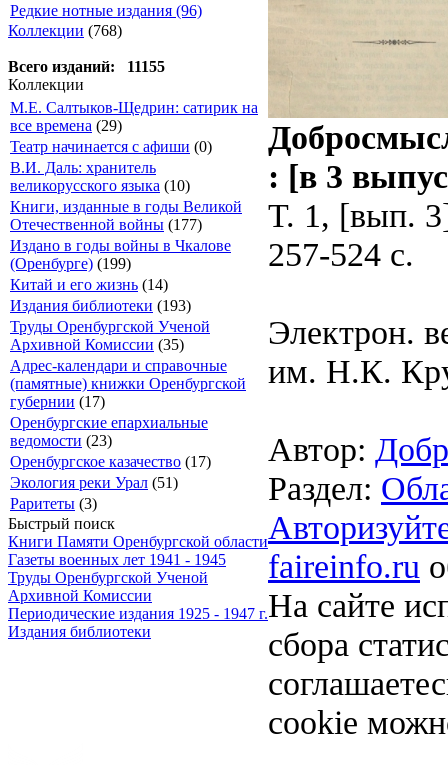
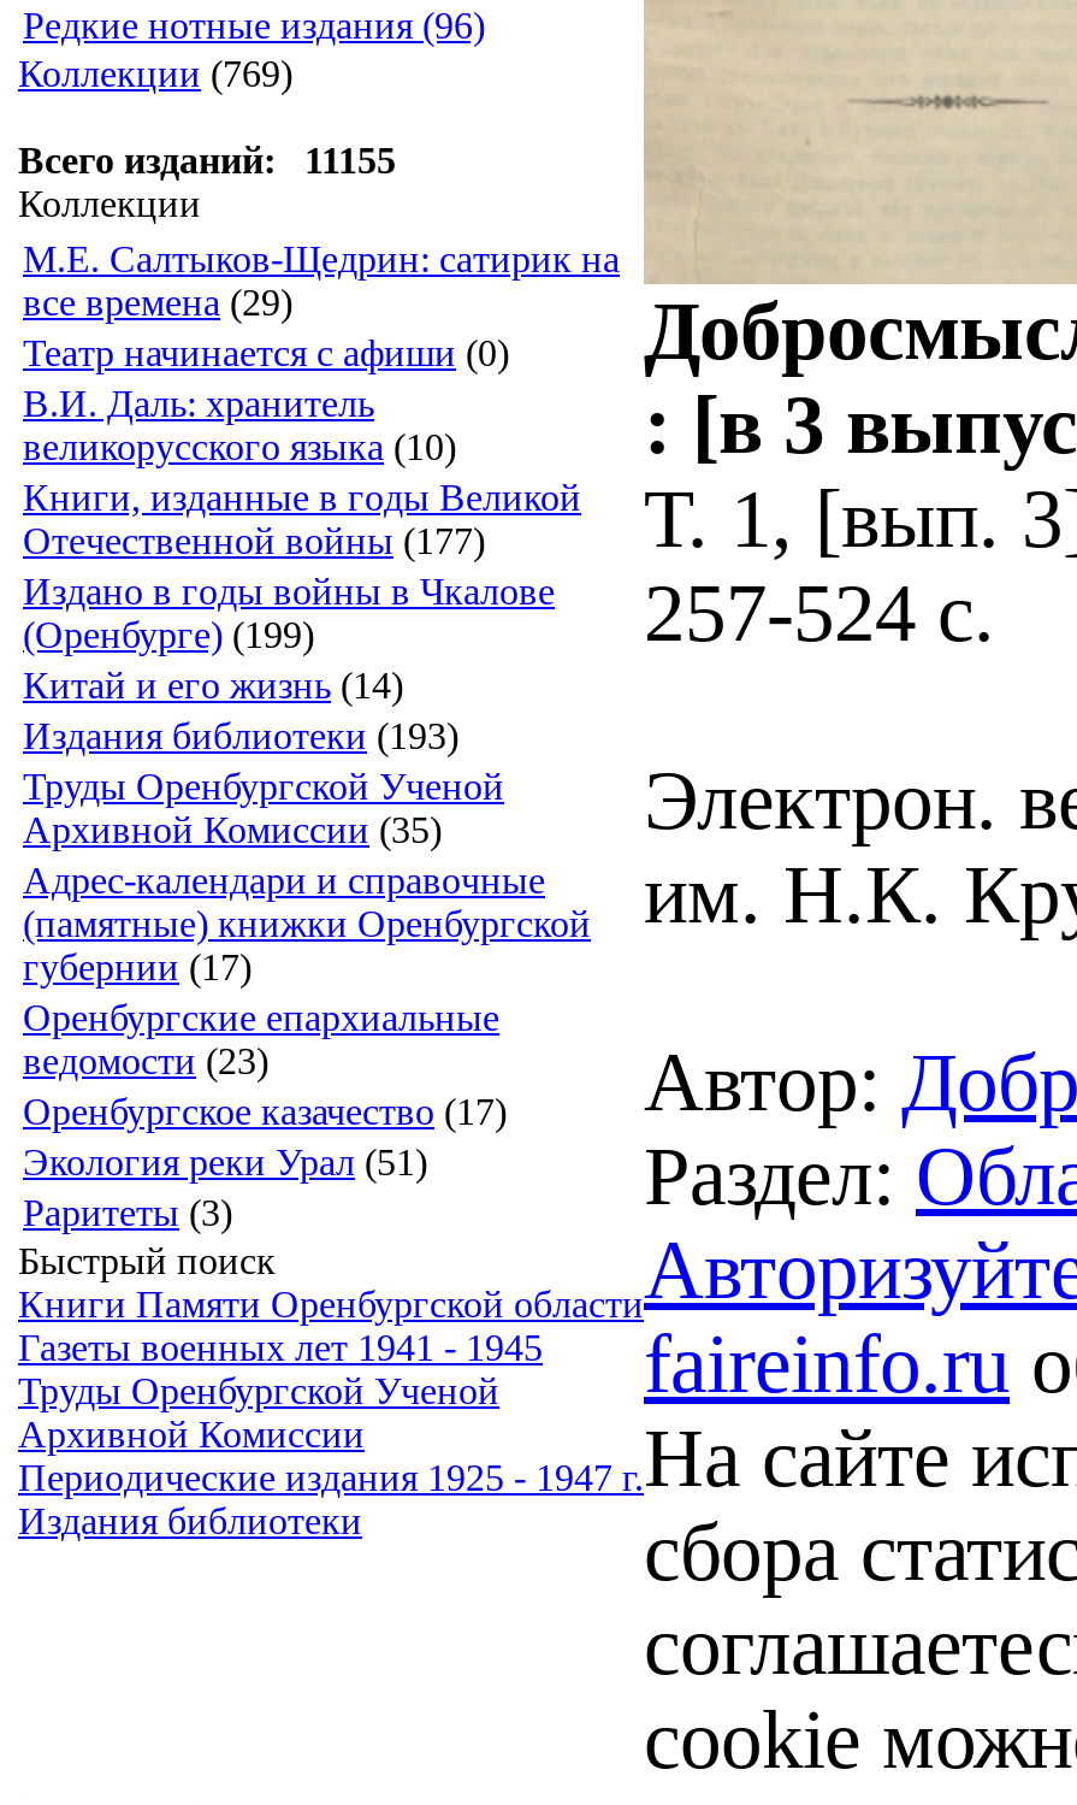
- Коллекции (768)
+ Коллекции (769)
